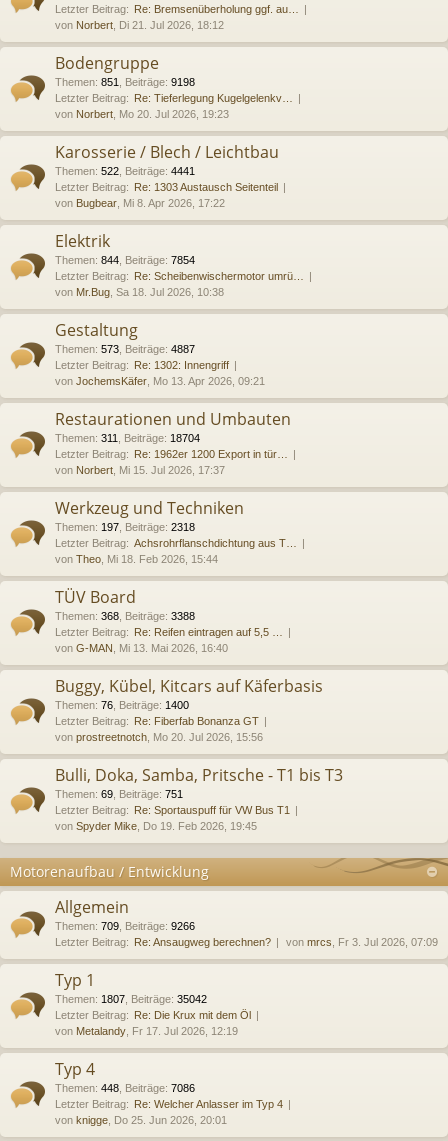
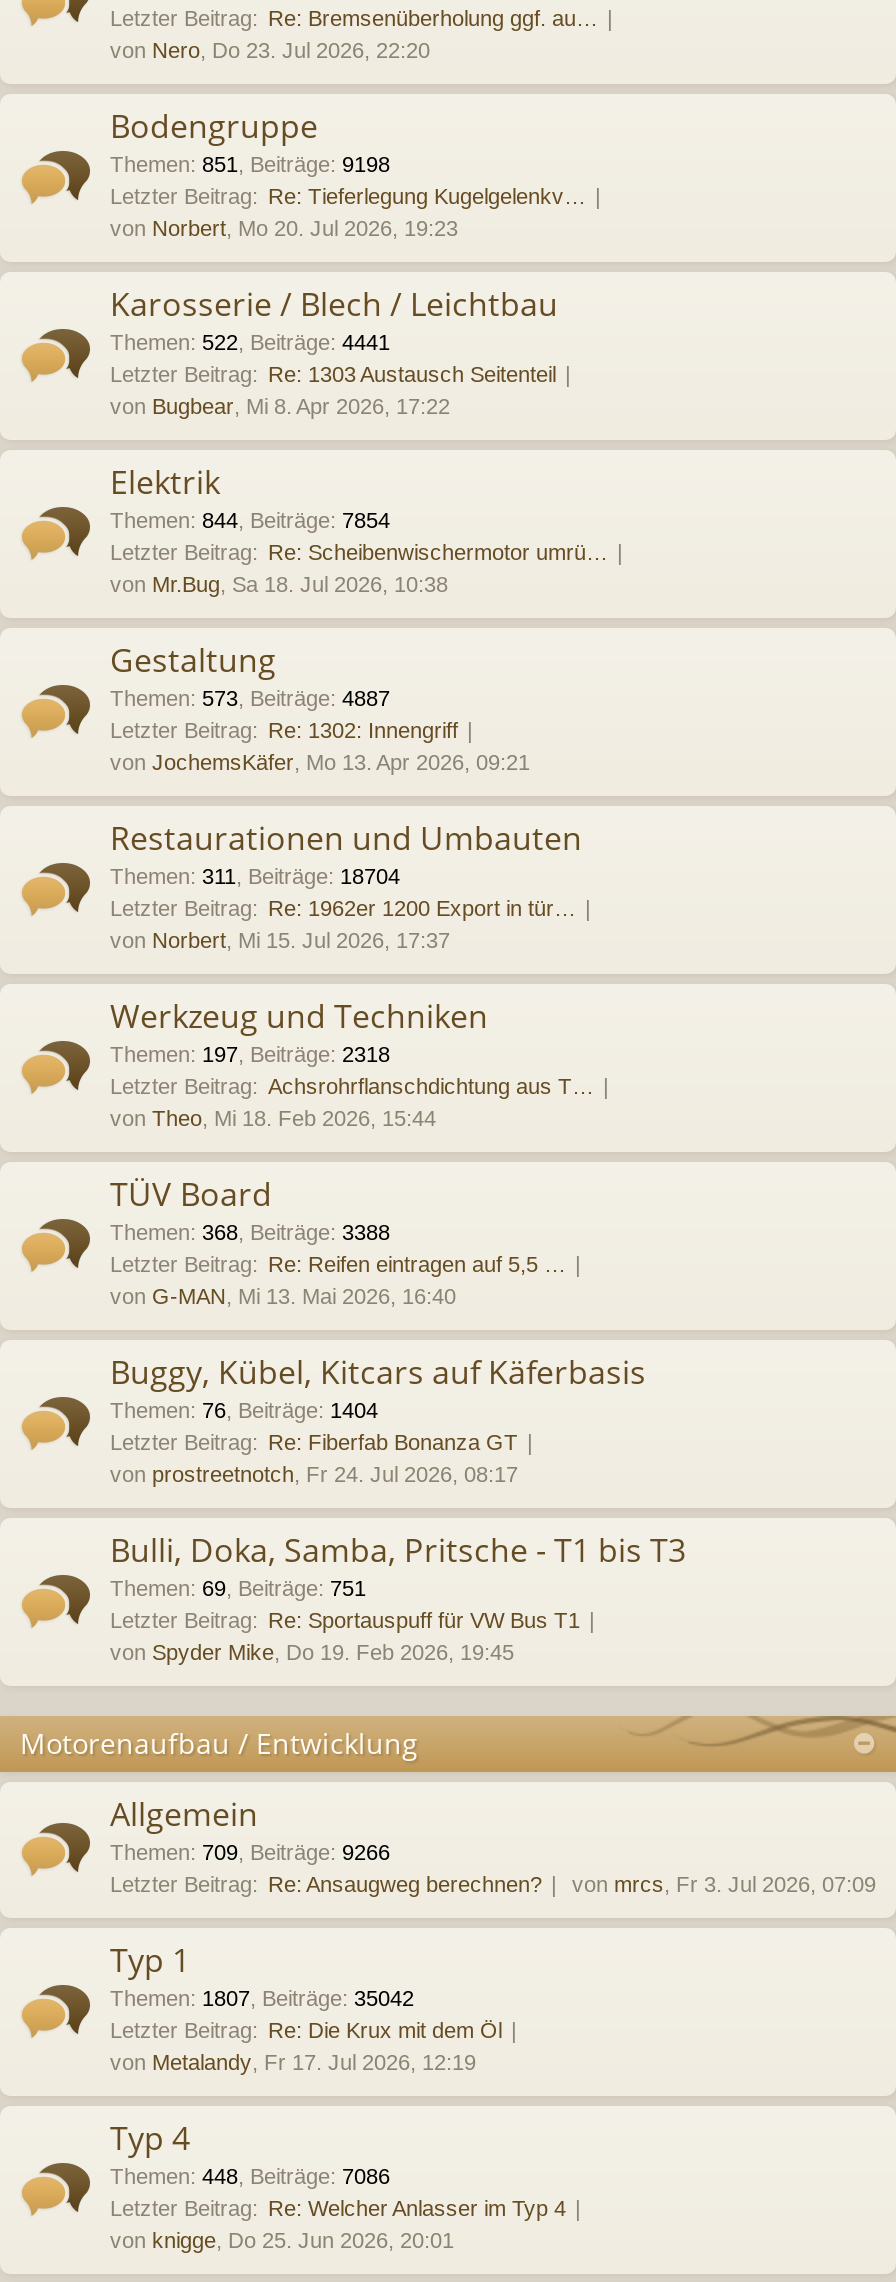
- von Norbert, Di 21. Jul 2026, 18:12
+ von Nero, Do 23. Jul 2026, 22:20

- Themen: 76, Beiträge: 1400
+ Themen: 76, Beiträge: 1404

- von prostreetnotch, Mo 20. Jul 2026, 15:56
+ von prostreetnotch, Fr 24. Jul 2026, 08:17
